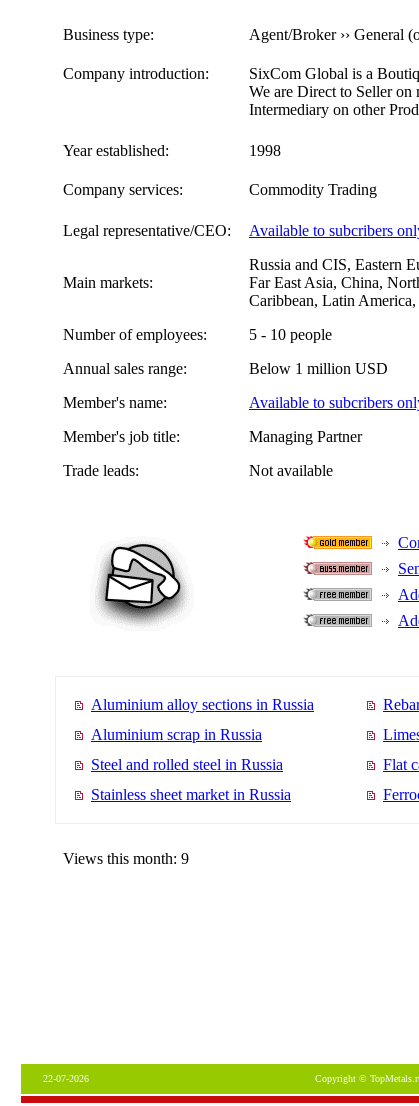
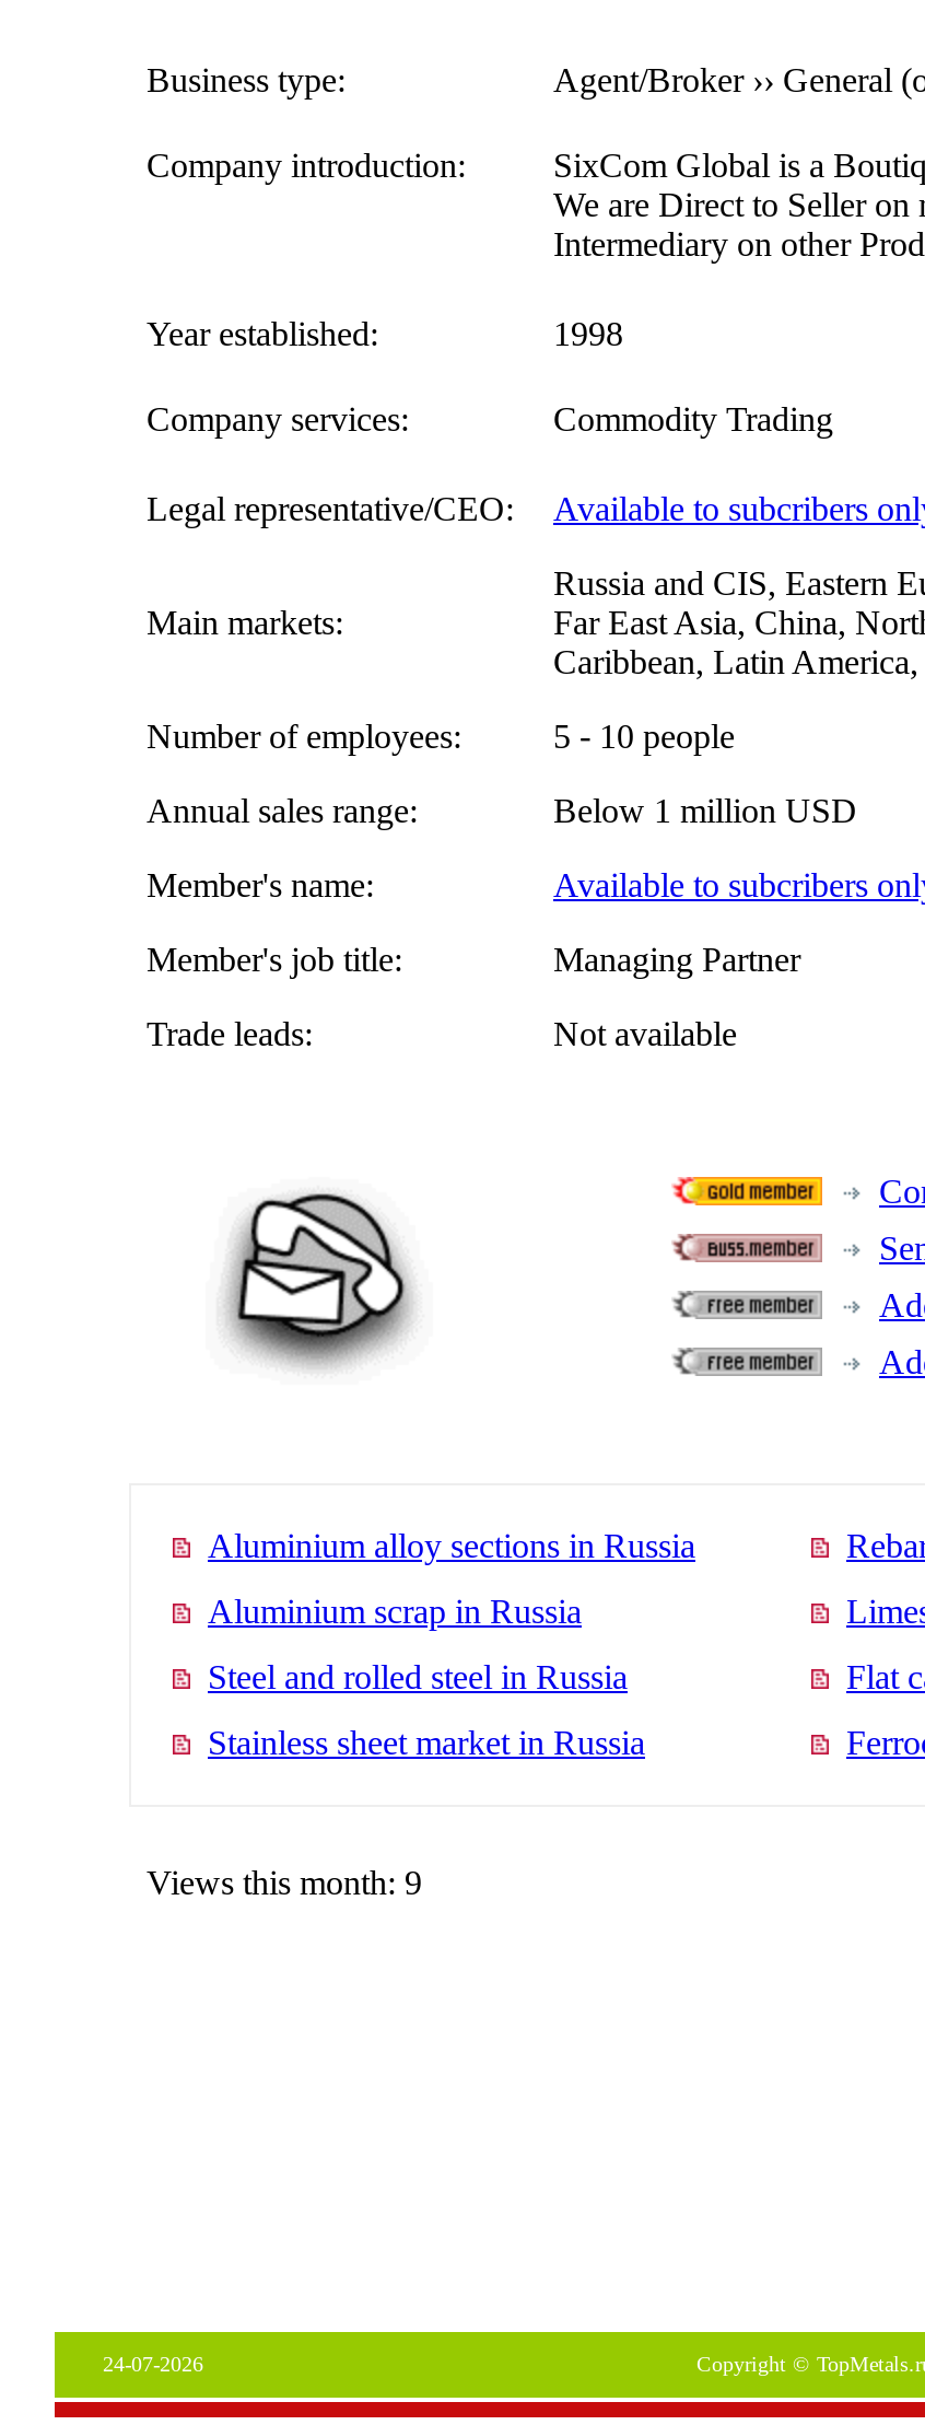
- 22-07-2026
+ 24-07-2026
